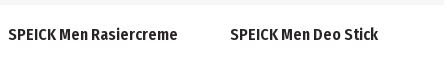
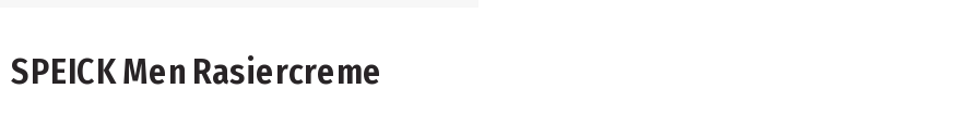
- SPEICK Men Deo Stick
